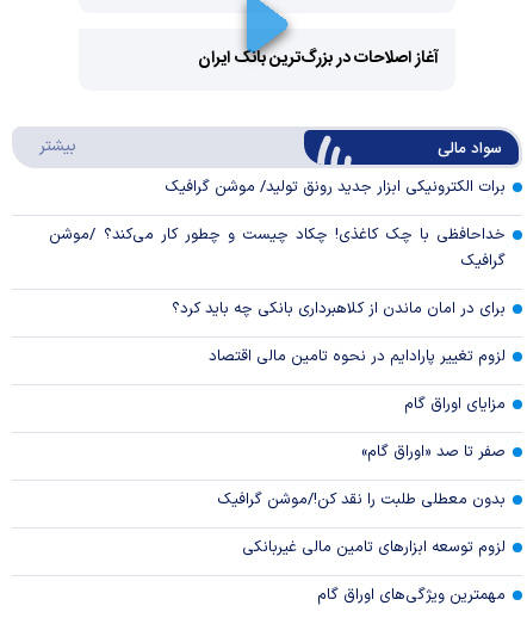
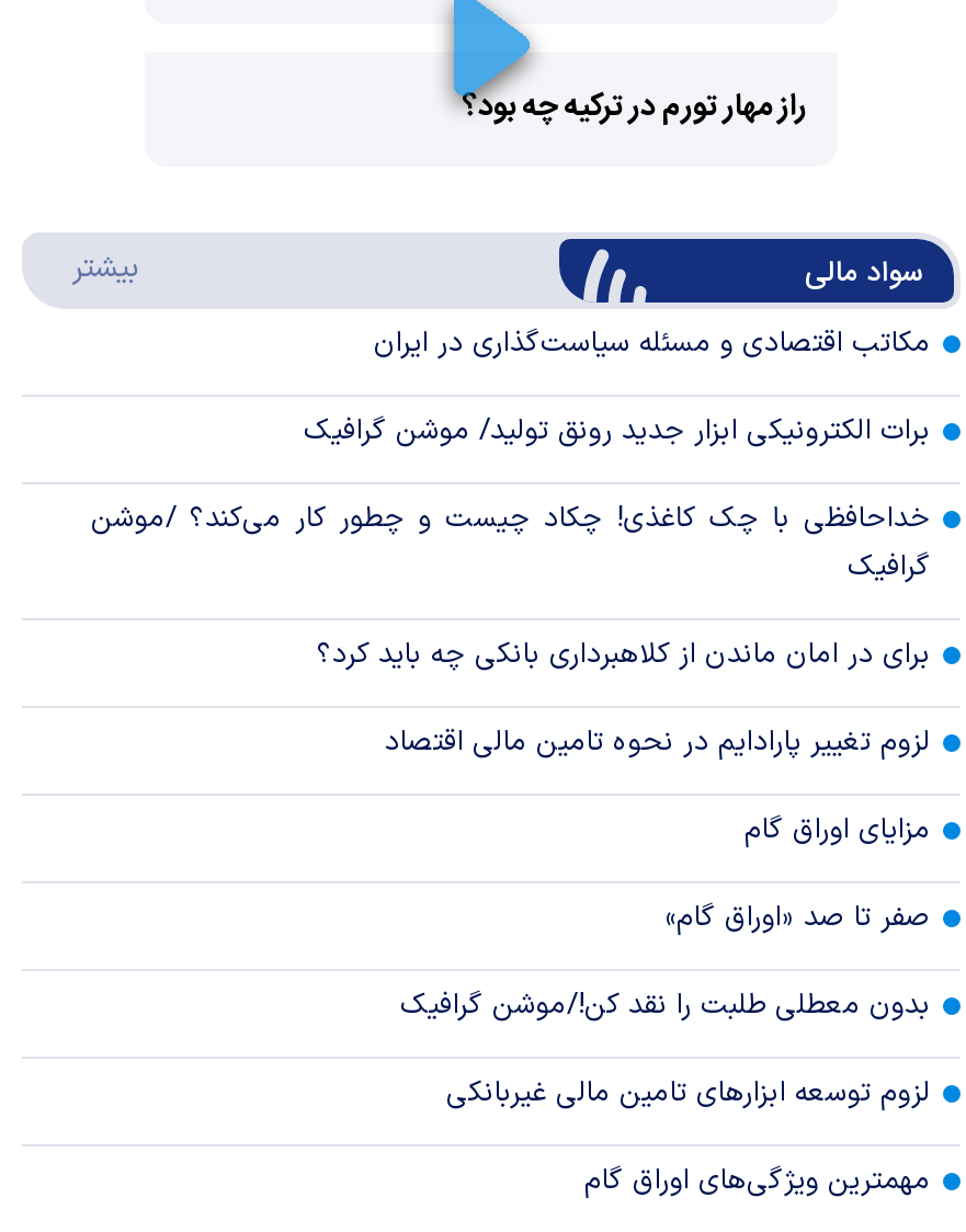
- آغاز اصلاحات در بزرگ‌ترین بانک ایران
+ راز مهار تورم در ترکیه چه بود؟

+ مکاتب اقتصادی و مسئله سیاست‌گذاری در ایران
